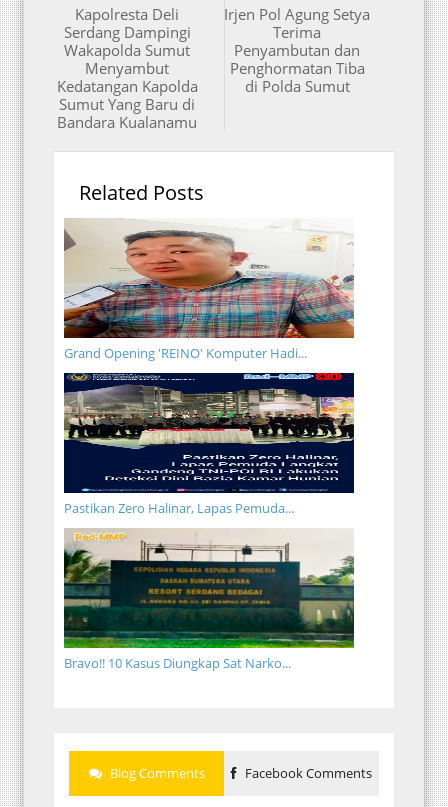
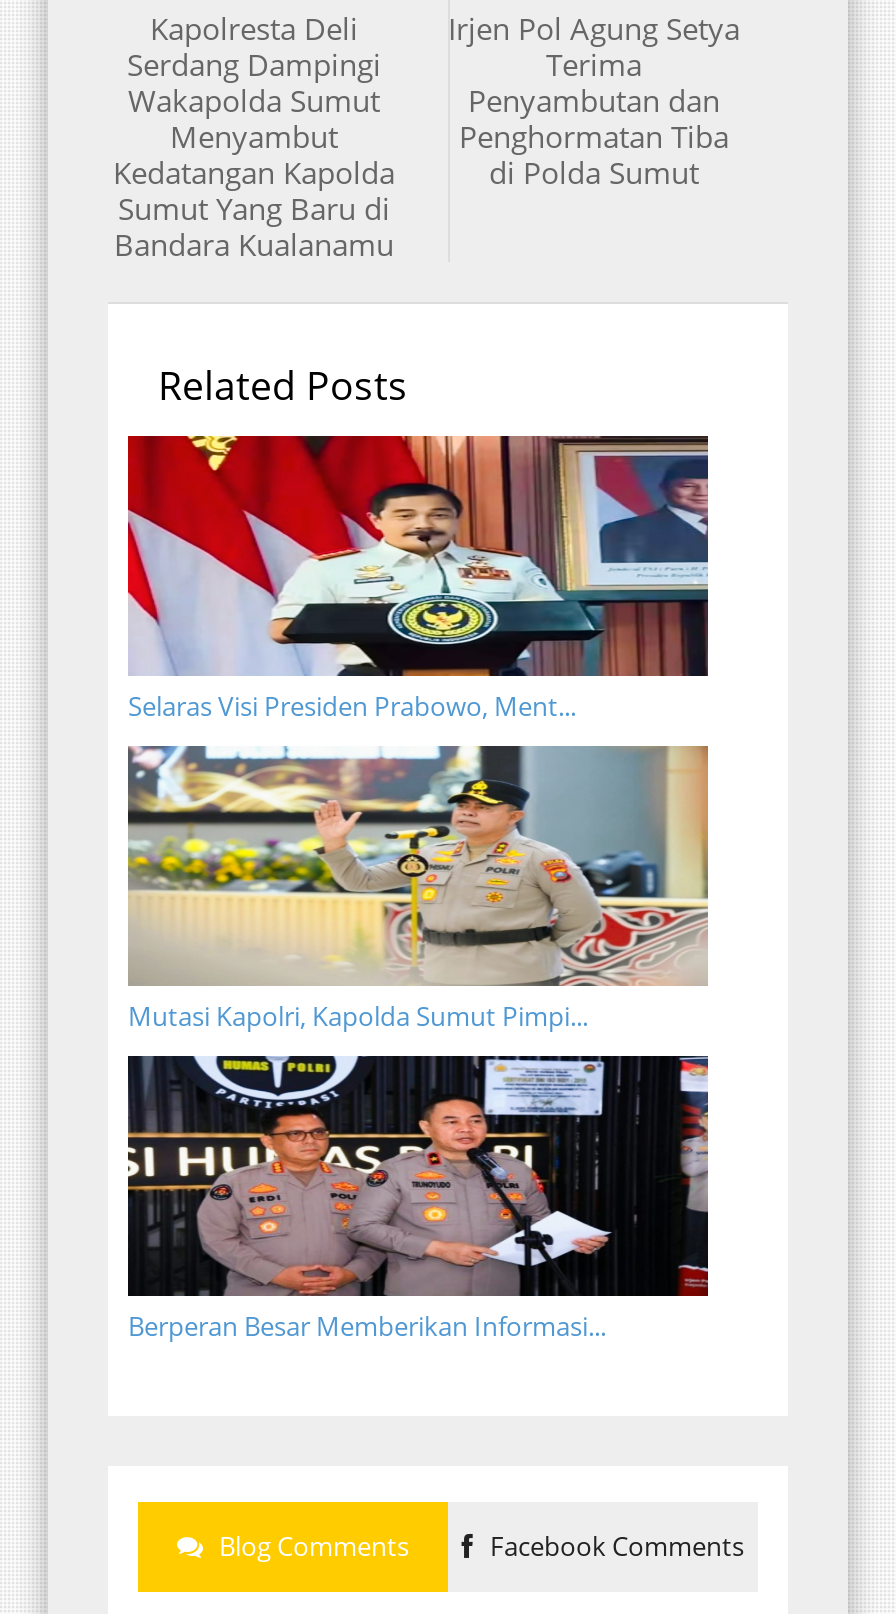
- [image]
- Grand Opening 'REINO' Komputer Hadi...
+ [image]
+ Selaras Visi Presiden Prabowo, Ment...

- [image]
- Pastikan Zero Halinar, Lapas Pemuda...
+ [image]
+ Mutasi Kapolri, Kapolda Sumut Pimpi...

- [image]
- Bravo!! 10 Kasus Diungkap Sat Narko...
+ [image]
+ Berperan Besar Memberikan Informasi...
